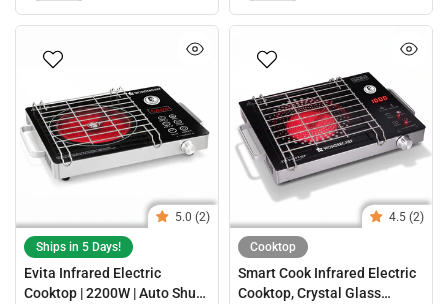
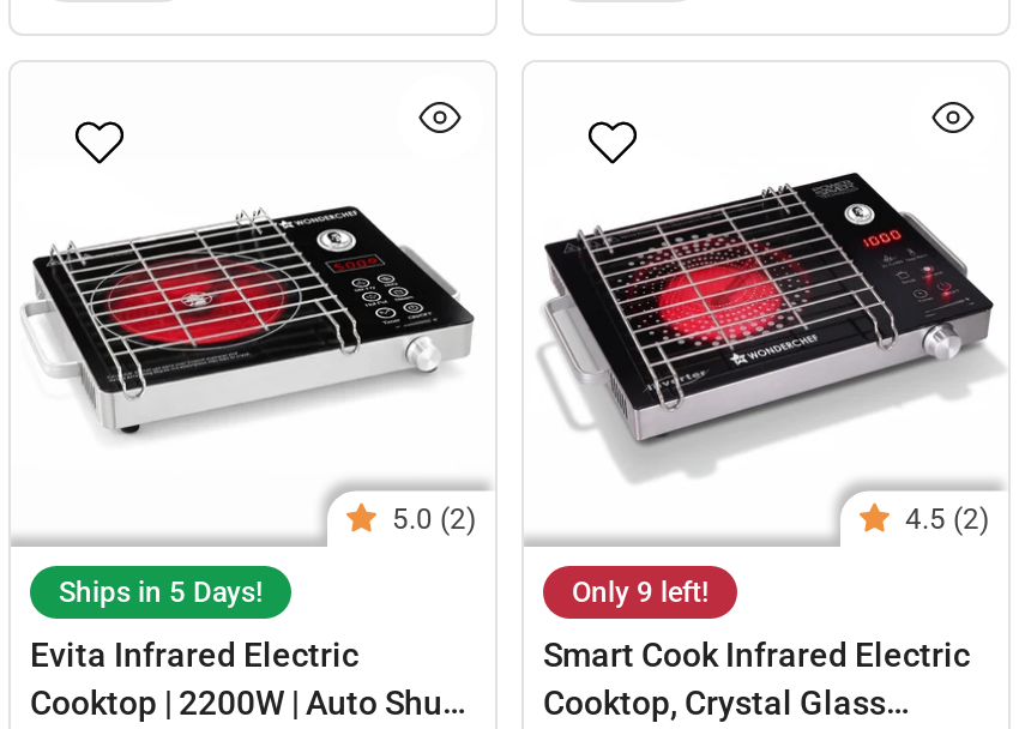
- Cooktop
+ Only 9 left!
